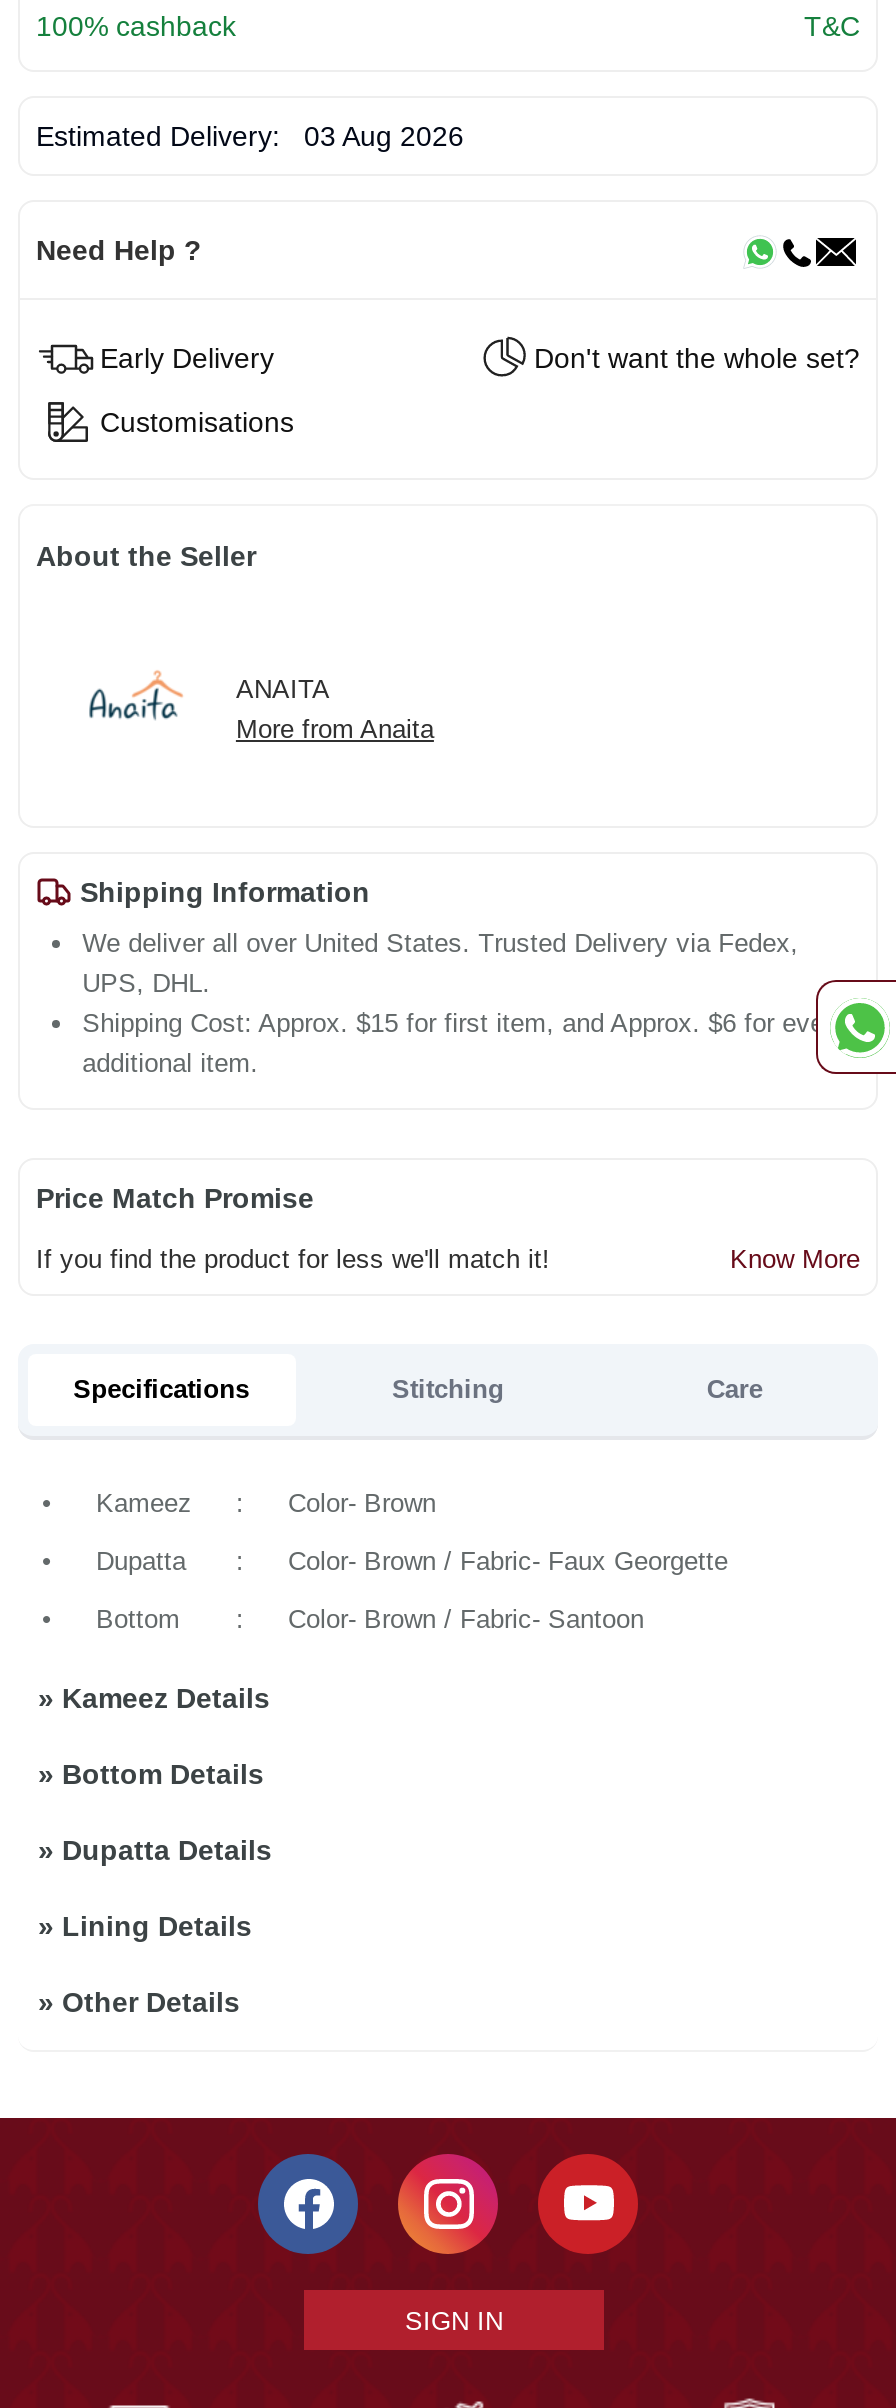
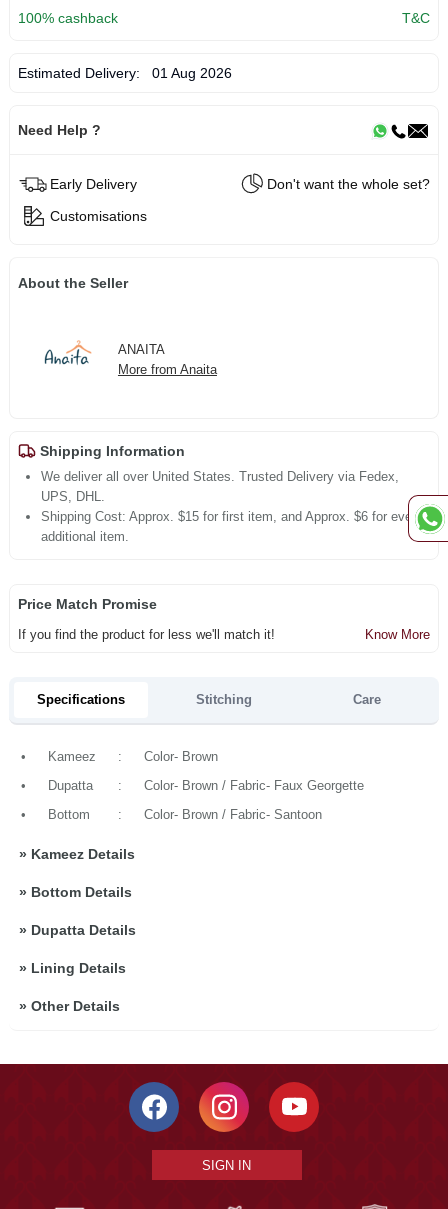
- Estimated Delivery: 03 Aug 2026
+ Estimated Delivery: 01 Aug 2026
